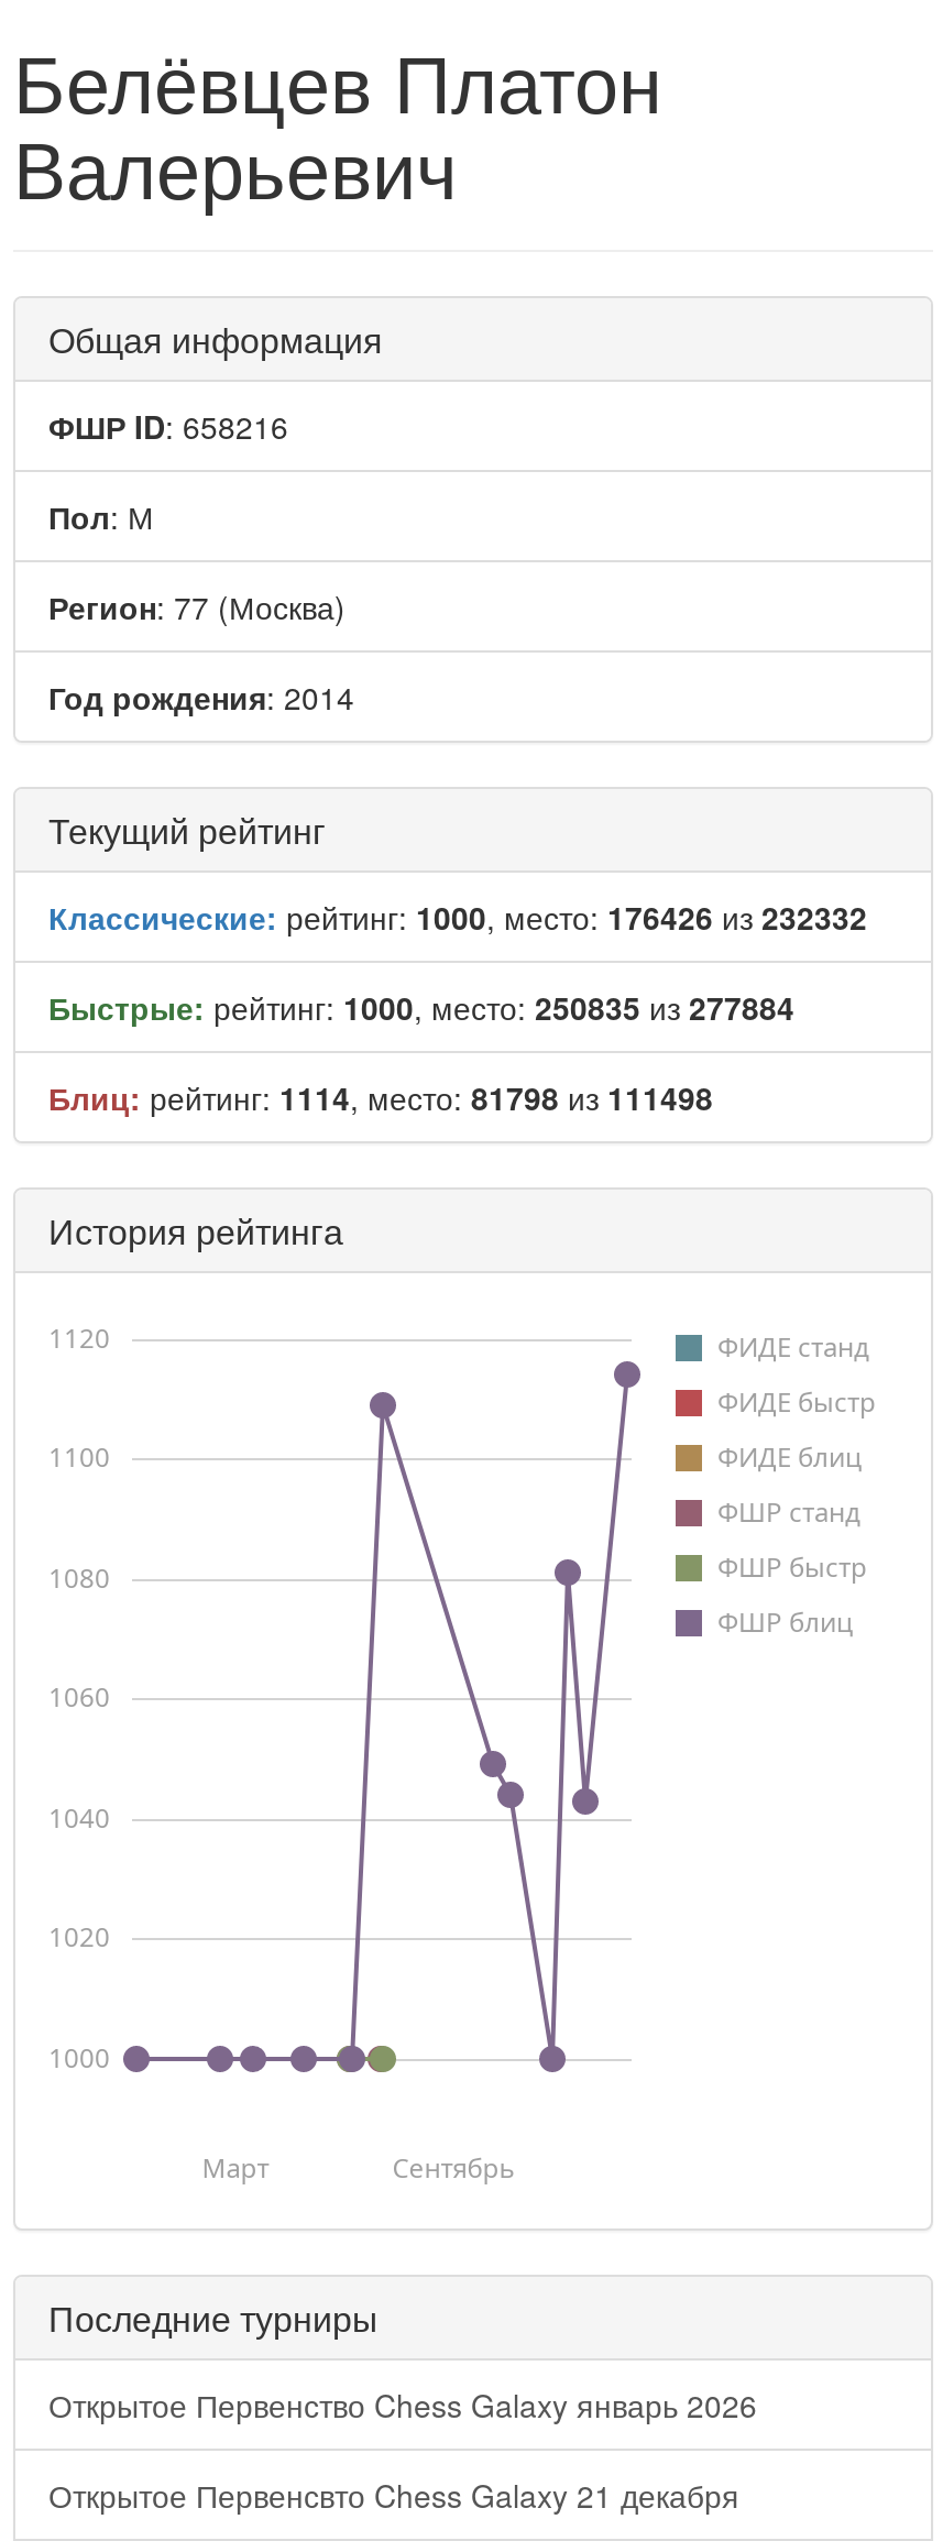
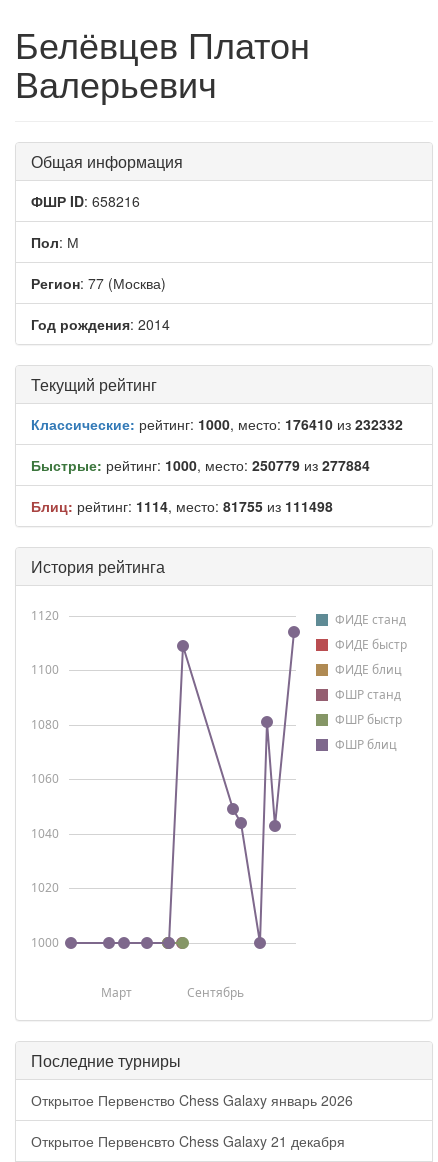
- Классические: рейтинг: 1000, место: 176426 из 232332
+ Классические: рейтинг: 1000, место: 176410 из 232332

- Быстрые: рейтинг: 1000, место: 250835 из 277884
+ Быстрые: рейтинг: 1000, место: 250779 из 277884

- Блиц: рейтинг: 1114, место: 81798 из 111498
+ Блиц: рейтинг: 1114, место: 81755 из 111498
